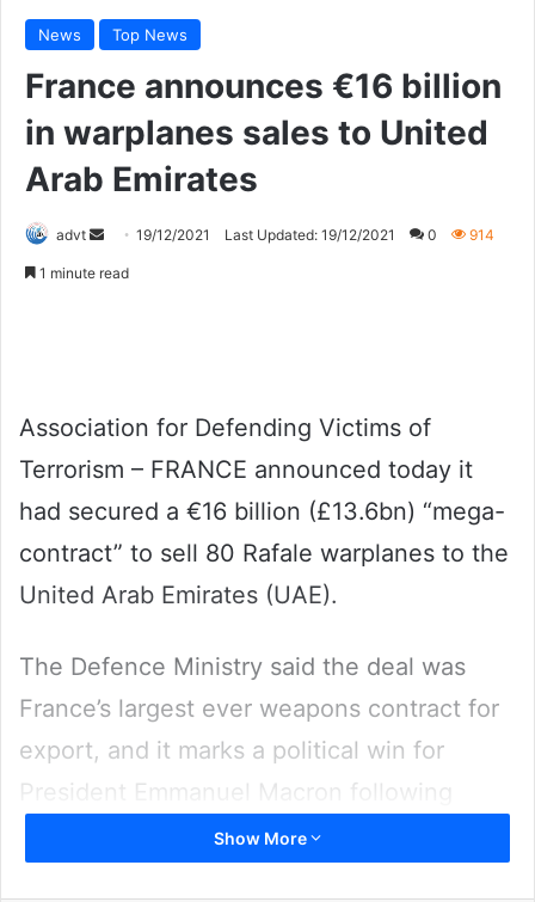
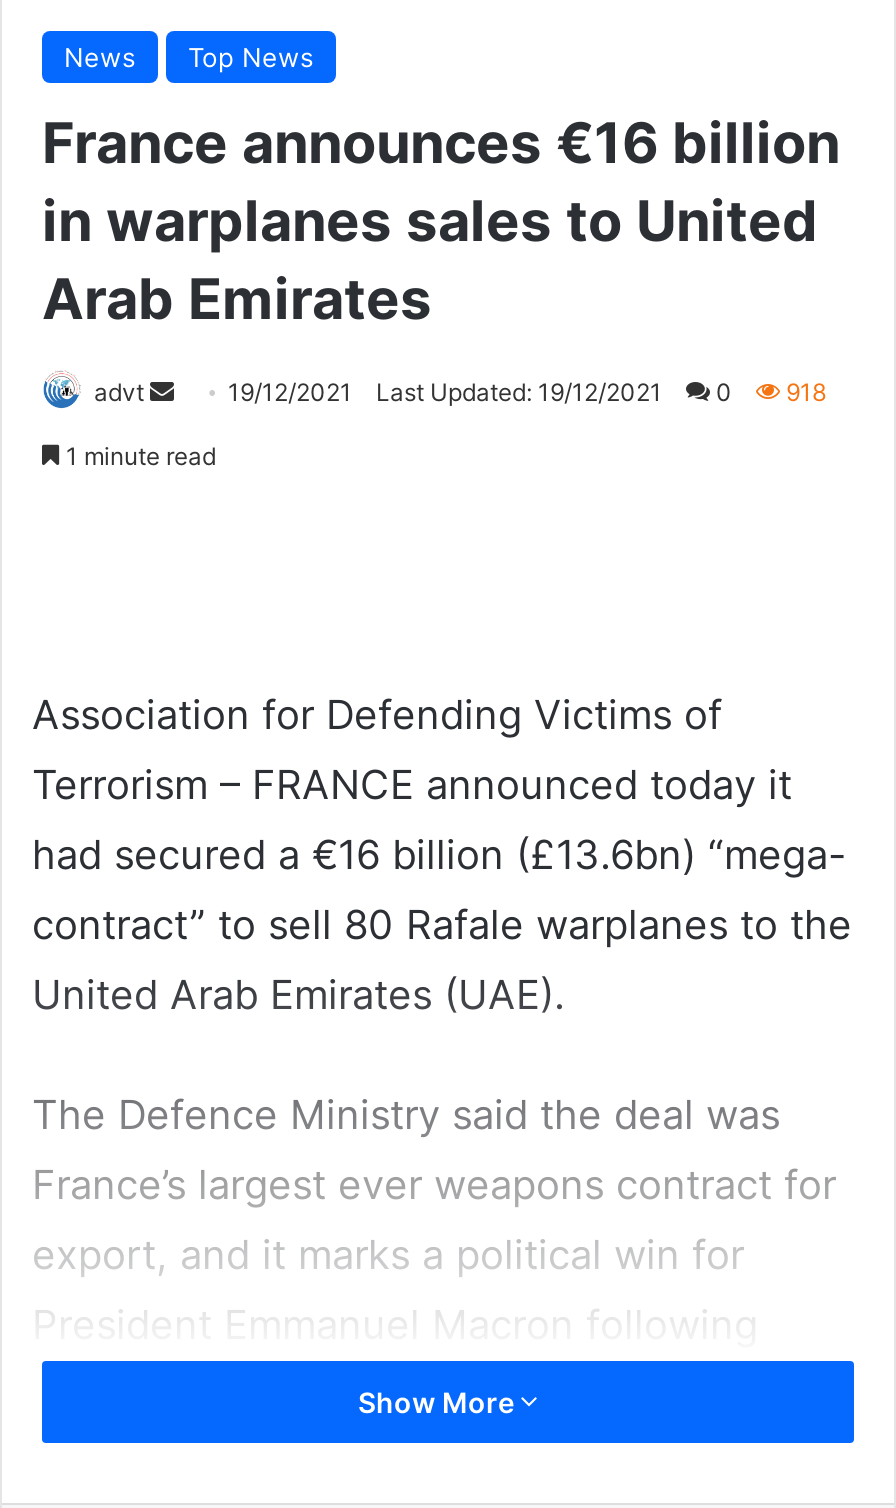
- 914
+ 918
